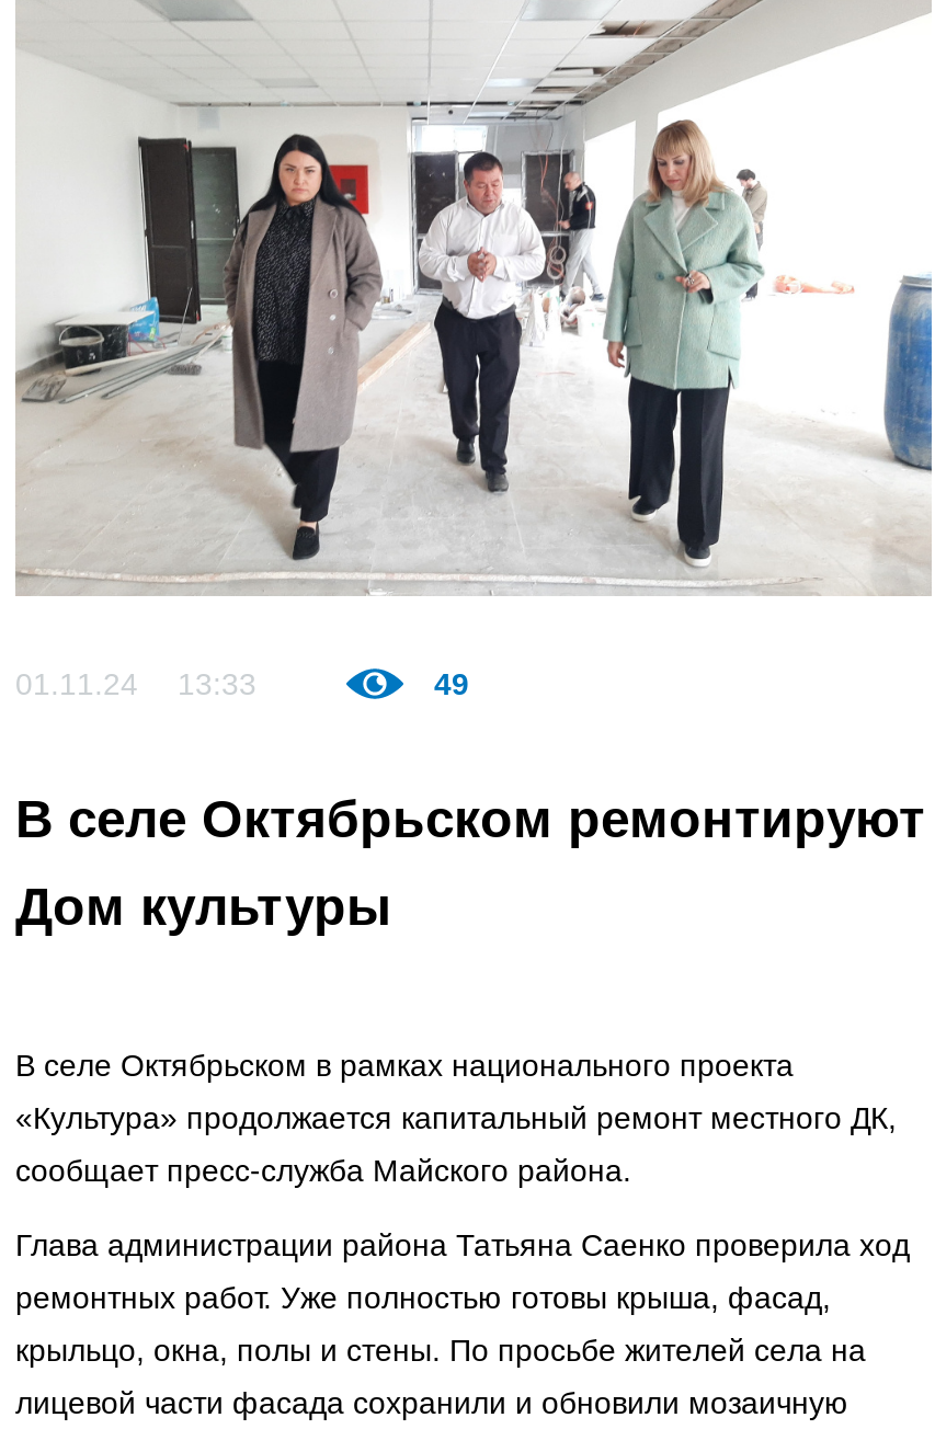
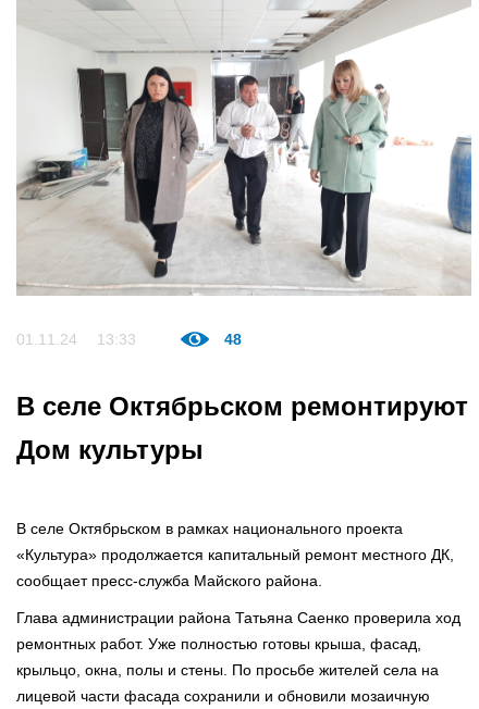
- 49
+ 48
